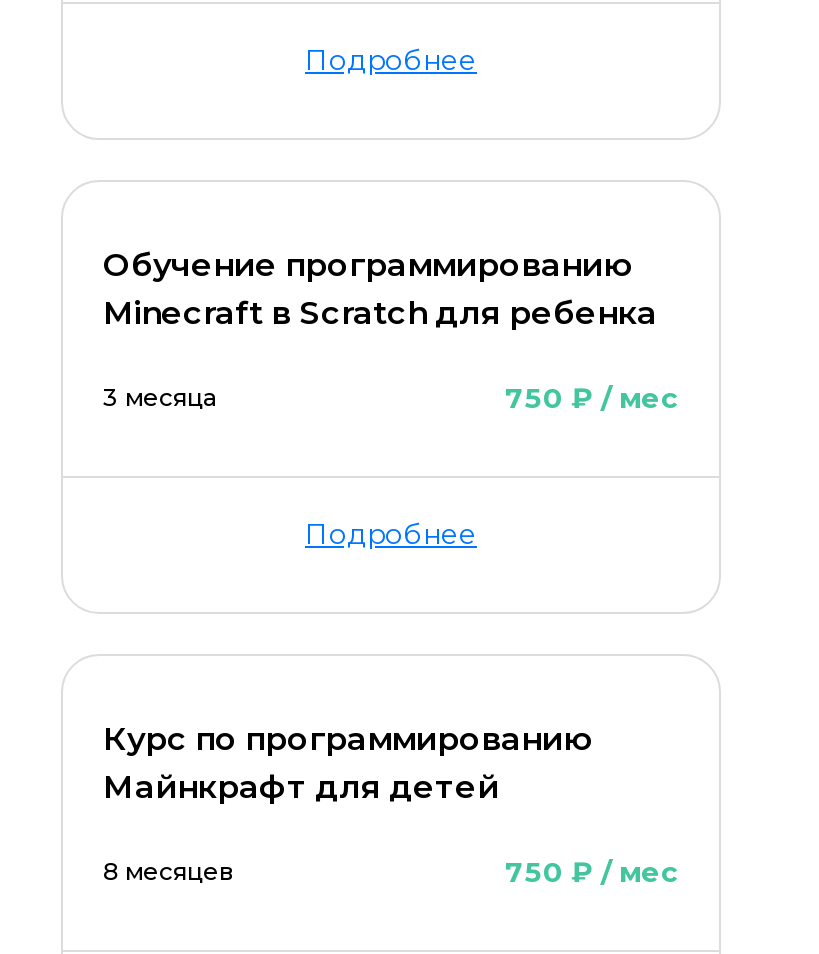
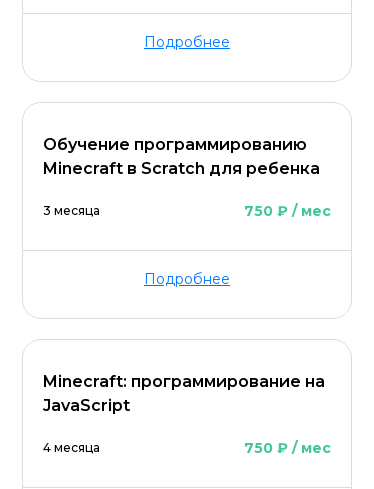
- Курс по программированию
- Майнкрафт для детей
+ Minecraft: программирование на
+ JavaScript

- 8 месяцев
+ 4 месяца
